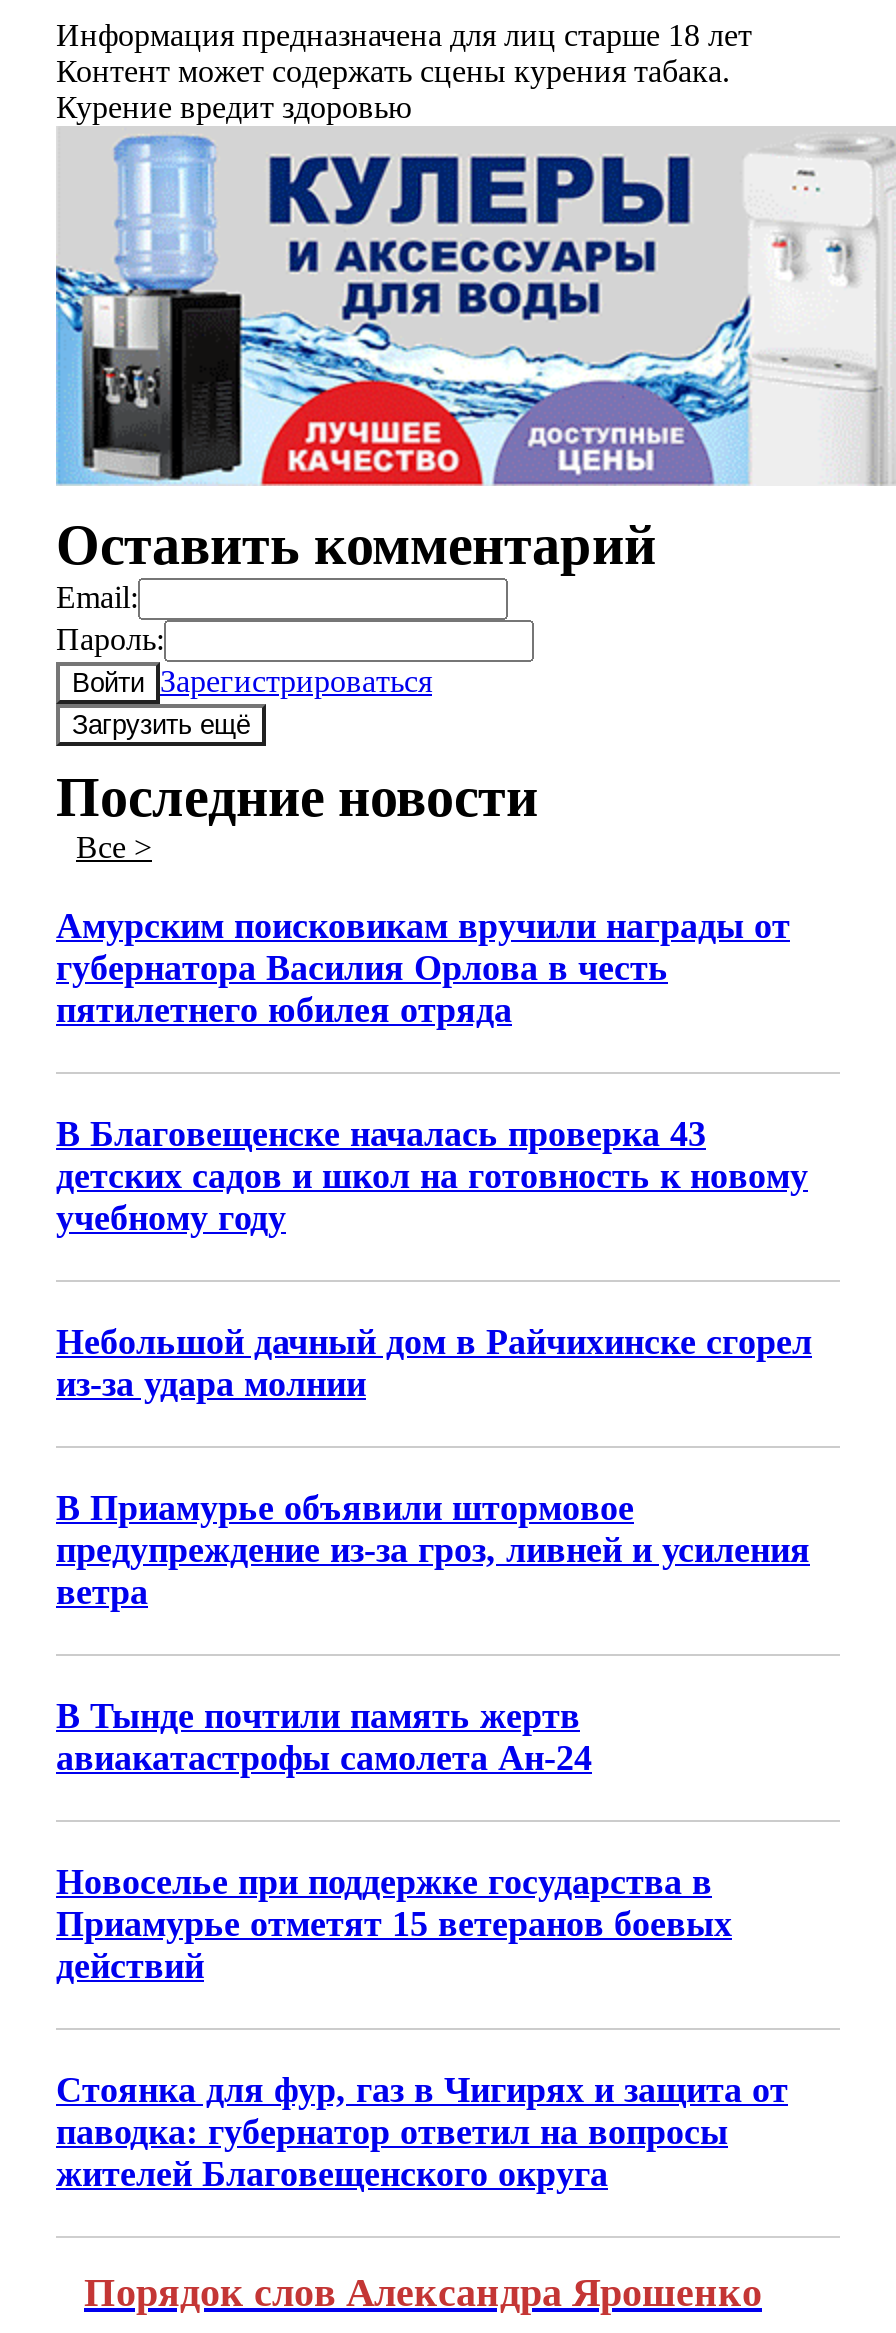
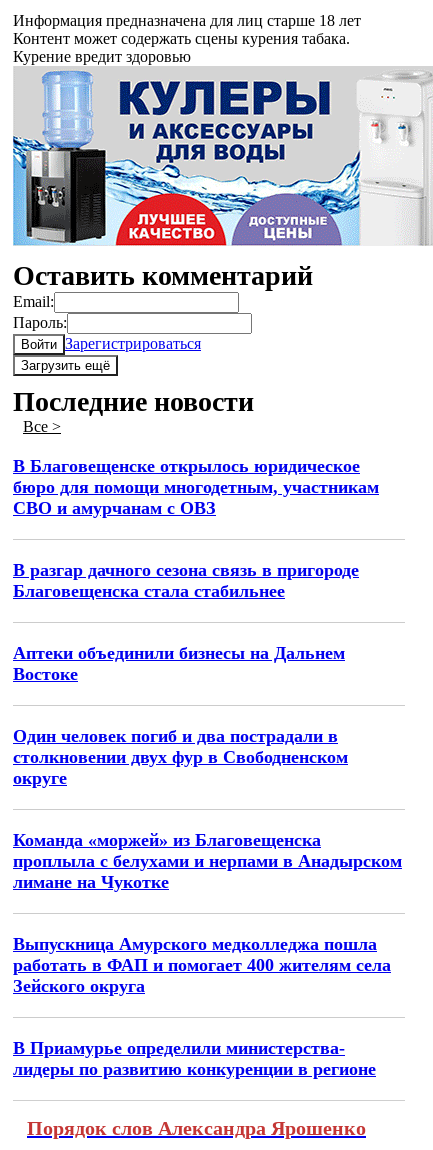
- Амурским поисковикам вручили награды от
- губернатора Василия Орлова в честь
- пятилетнего юбилея отряда
+ В Благовещенске открылось юридическое
+ бюро для помощи многодетным, участникам
+ СВО и амурчанам с ОВЗ

- В Благовещенске началась проверка 43
- детских садов и школ на готовность к новому
- учебному году
+ В разгар дачного сезона связь в пригороде
+ Благовещенска стала стабильнее

- Небольшой дачный дом в Райчихинске сгорел
- из-за удара молнии
+ Аптеки объединили бизнесы на Дальнем
+ Востоке

- В Приамурье объявили штормовое
- предупреждение из-за гроз, ливней и усиления
- ветра
+ Один человек погиб и два пострадали в
+ столкновении двух фур в Свободненском
+ округе

- В Тынде почтили память жертв
- авиакатастрофы самолета Ан-24
+ Команда «моржей» из Благовещенска
+ проплыла с белухами и нерпами в Анадырском
+ лимане на Чукотке

- Новоселье при поддержке государства в
- Приамурье отметят 15 ветеранов боевых
- действий
+ Выпускница Амурского медколледжа пошла
+ работать в ФАП и помогает 400 жителям села
+ Зейского округа

- Стоянка для фур, газ в Чигирях и защита от
- паводка: губернатор ответил на вопросы
- жителей Благовещенского округа
+ В Приамурье определили министерства-
+ лидеры по развитию конкуренции в регионе
